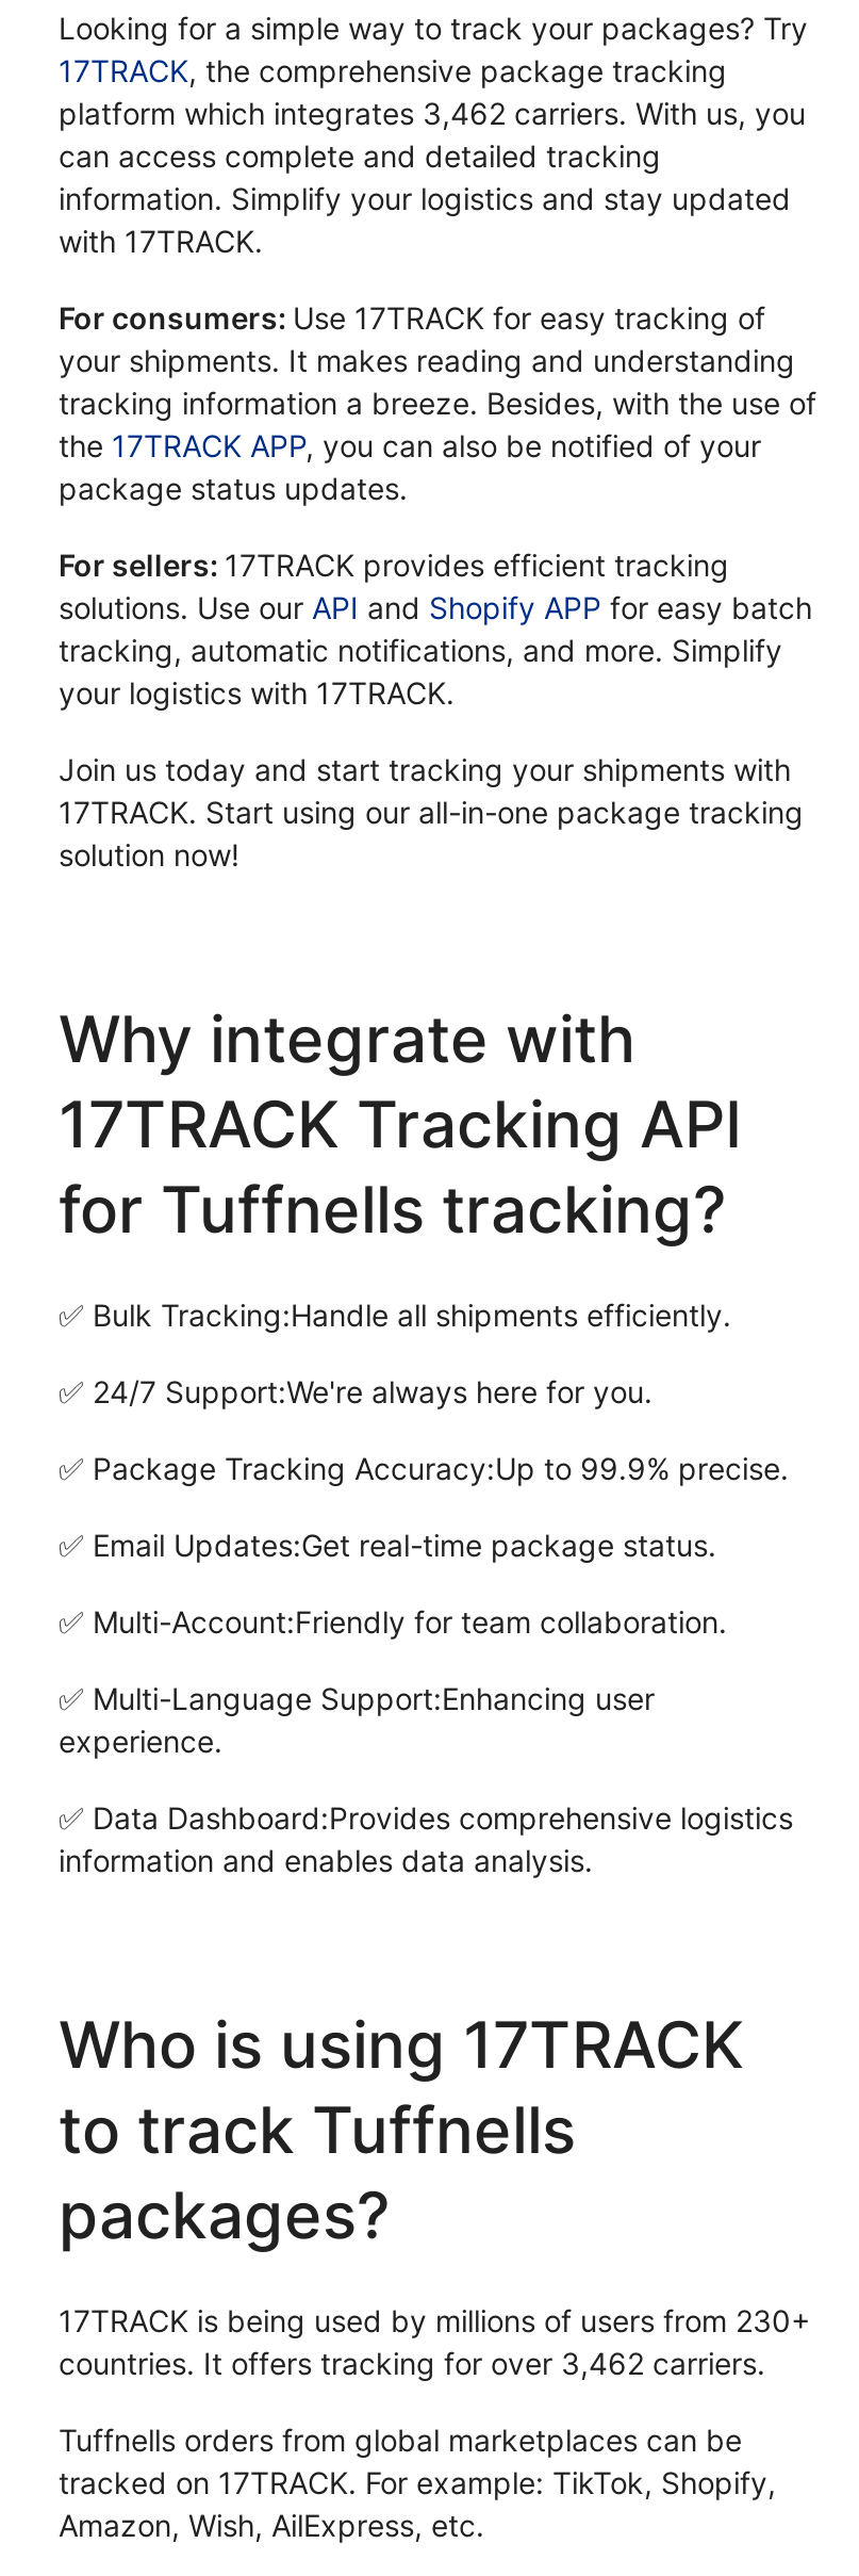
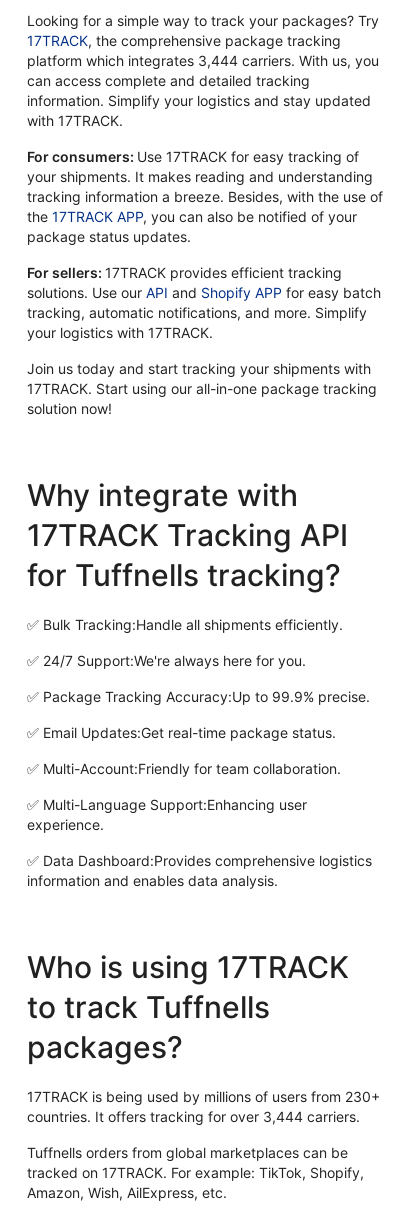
- platform which integrates 3,462 carriers. With us, you
+ platform which integrates 3,444 carriers. With us, you

- countries. It offers tracking for over 3,462 carriers.
+ countries. It offers tracking for over 3,444 carriers.
